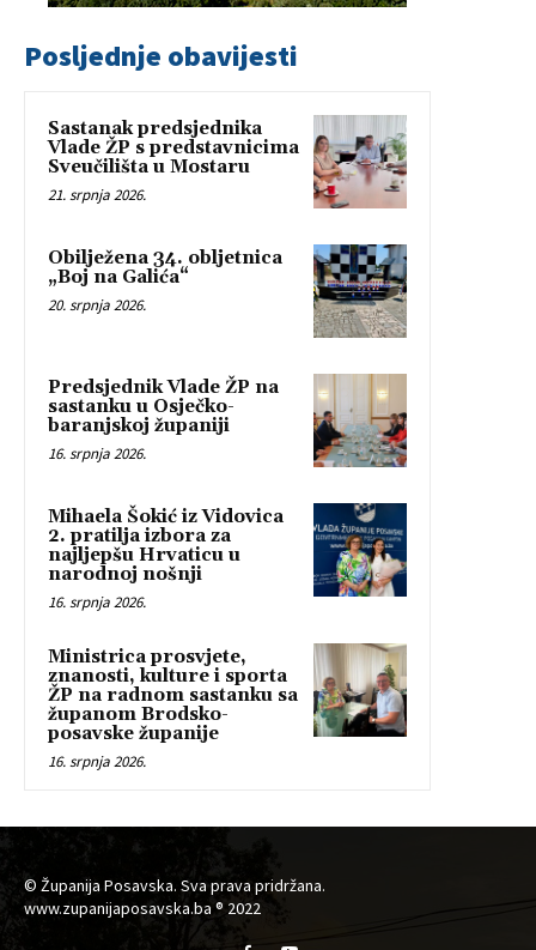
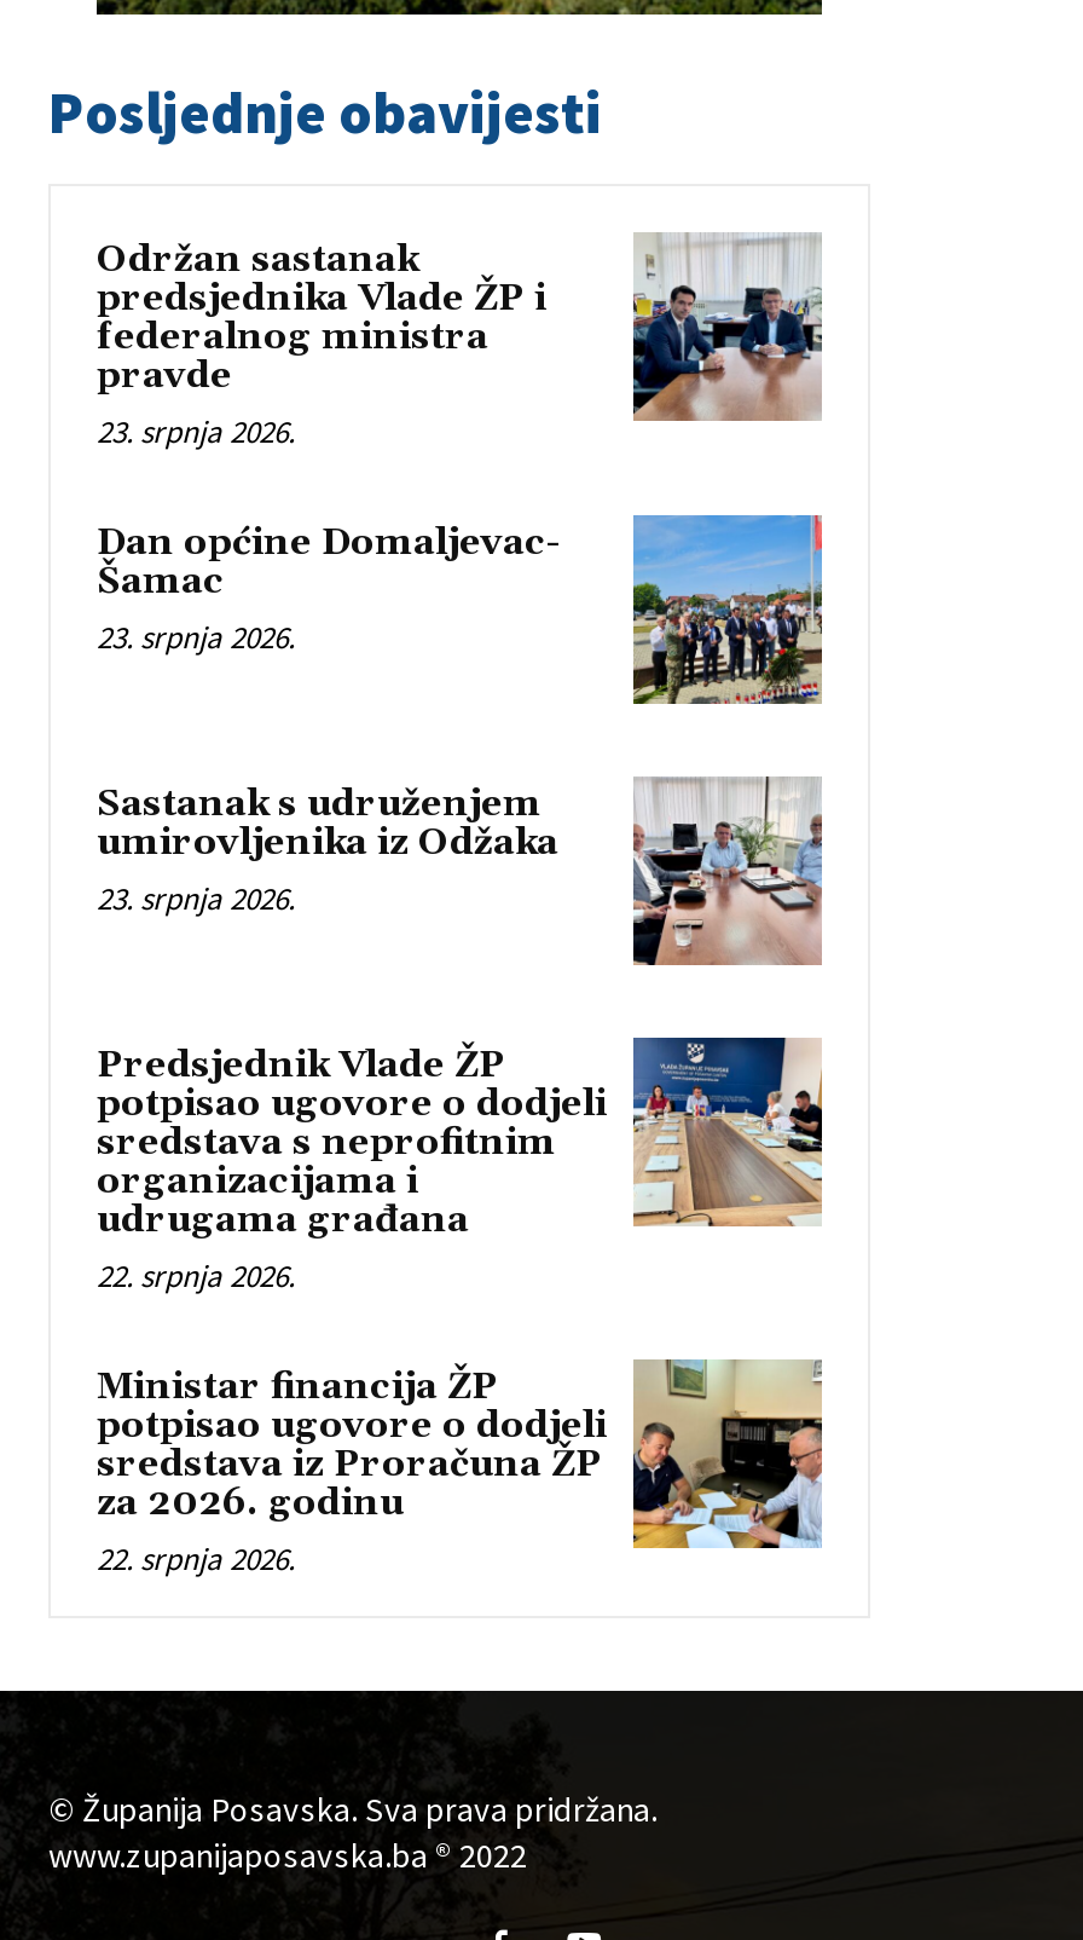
- [image]
- Sastanak predsjednika
- Vlade ŽP s predstavnicima
- Sveučilišta u Mostaru
- 21. srpnja 2026.
+ [image]
+ Održan sastanak
+ predsjednika Vlade ŽP i
+ federalnog ministra
+ pravde
+ 23. srpnja 2026.

- [image]
- Obilježena 34. obljetnica
- „Boj na Galića“
- 20. srpnja 2026.
+ [image]
+ Dan općine Domaljevac-
+ Šamac
+ 23. srpnja 2026.

- [image]
- Predsjednik Vlade ŽP na
- sastanku u Osječko-
- baranjskoj županiji
- 16. srpnja 2026.
+ [image]
+ Sastanak s udruženjem
+ umirovljenika iz Odžaka
+ 23. srpnja 2026.

- [image]
- Mihaela Šokić iz Vidovica
- 2. pratilja izbora za
- najljepšu Hrvaticu u
- narodnoj nošnji
- 16. srpnja 2026.
+ [image]
+ Predsjednik Vlade ŽP
+ potpisao ugovore o dodjeli
+ sredstava s neprofitnim
+ organizacijama i
+ udrugama građana
+ 22. srpnja 2026.

- [image]
- Ministrica prosvjete,
- znanosti, kulture i sporta
- ŽP na radnom sastanku sa
- županom Brodsko-
- posavske županije
- 16. srpnja 2026.
+ [image]
+ Ministar financija ŽP
+ potpisao ugovore o dodjeli
+ sredstava iz Proračuna ŽP
+ za 2026. godinu
+ 22. srpnja 2026.
